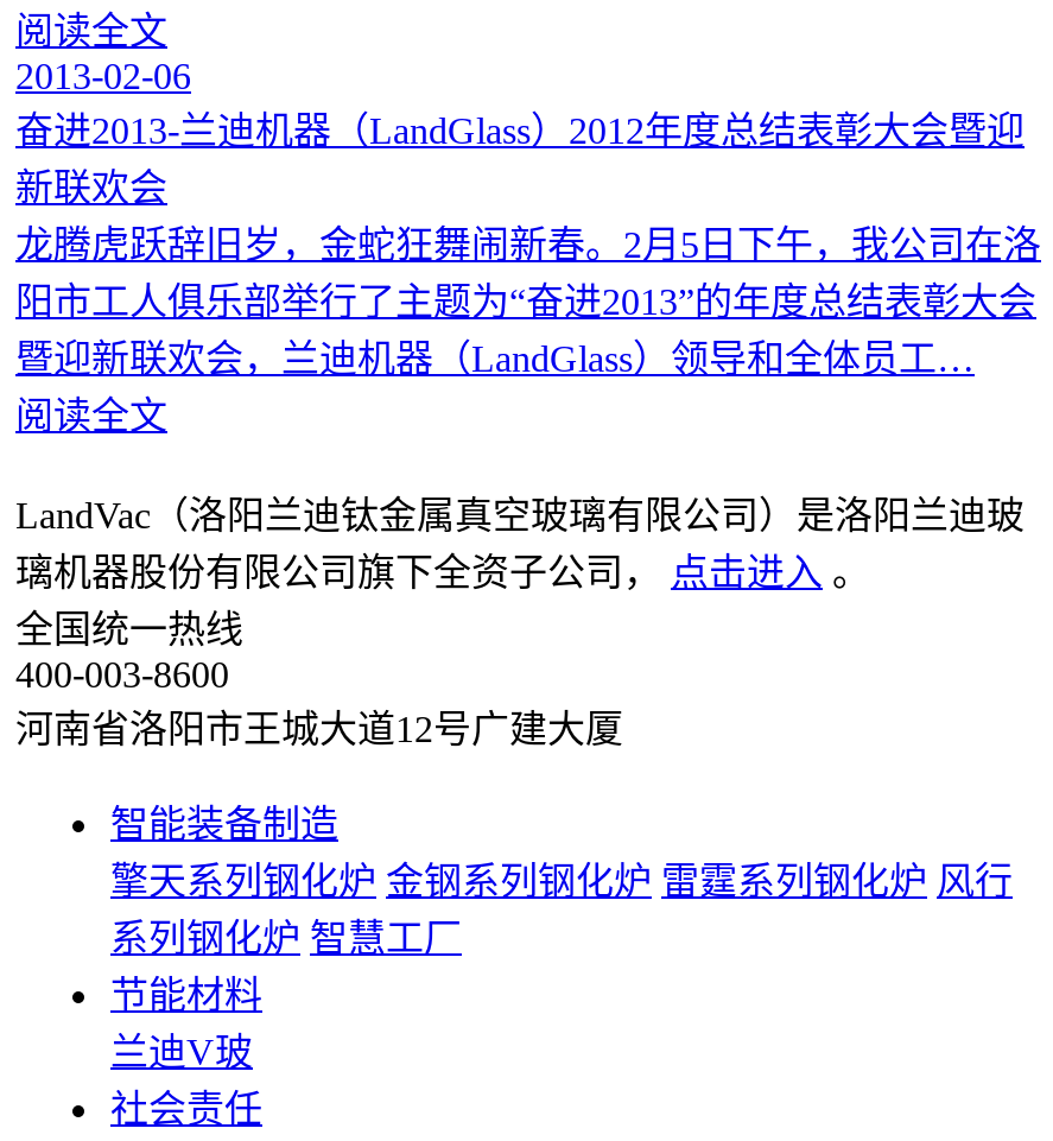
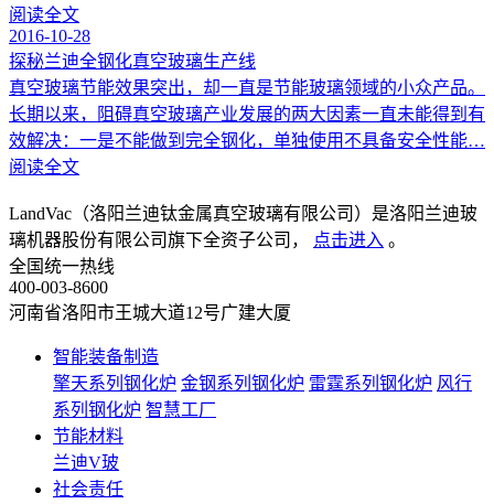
- 2013-02-06
- 奋进2013-兰迪机器（LandGlass）2012年度总结表彰大会暨迎
- 新联欢会
- 龙腾虎跃辞旧岁，金蛇狂舞闹新春。2月5日下午，我公司在洛
- 阳市工人俱乐部举行了主题为“奋进2013”的年度总结表彰大会
- 暨迎新联欢会，兰迪机器（LandGlass）领导和全体员工…
+ 2016-10-28
+ 探秘兰迪全钢化真空玻璃生产线
+ 真空玻璃节能效果突出，却一直是节能玻璃领域的小众产品。
+ 长期以来，阻碍真空玻璃产业发展的两大因素一直未能得到有
+ 效解决：一是不能做到完全钢化，单独使用不具备安全性能…
